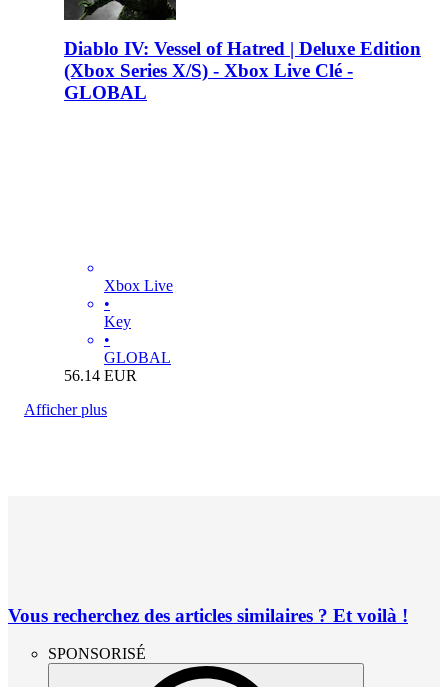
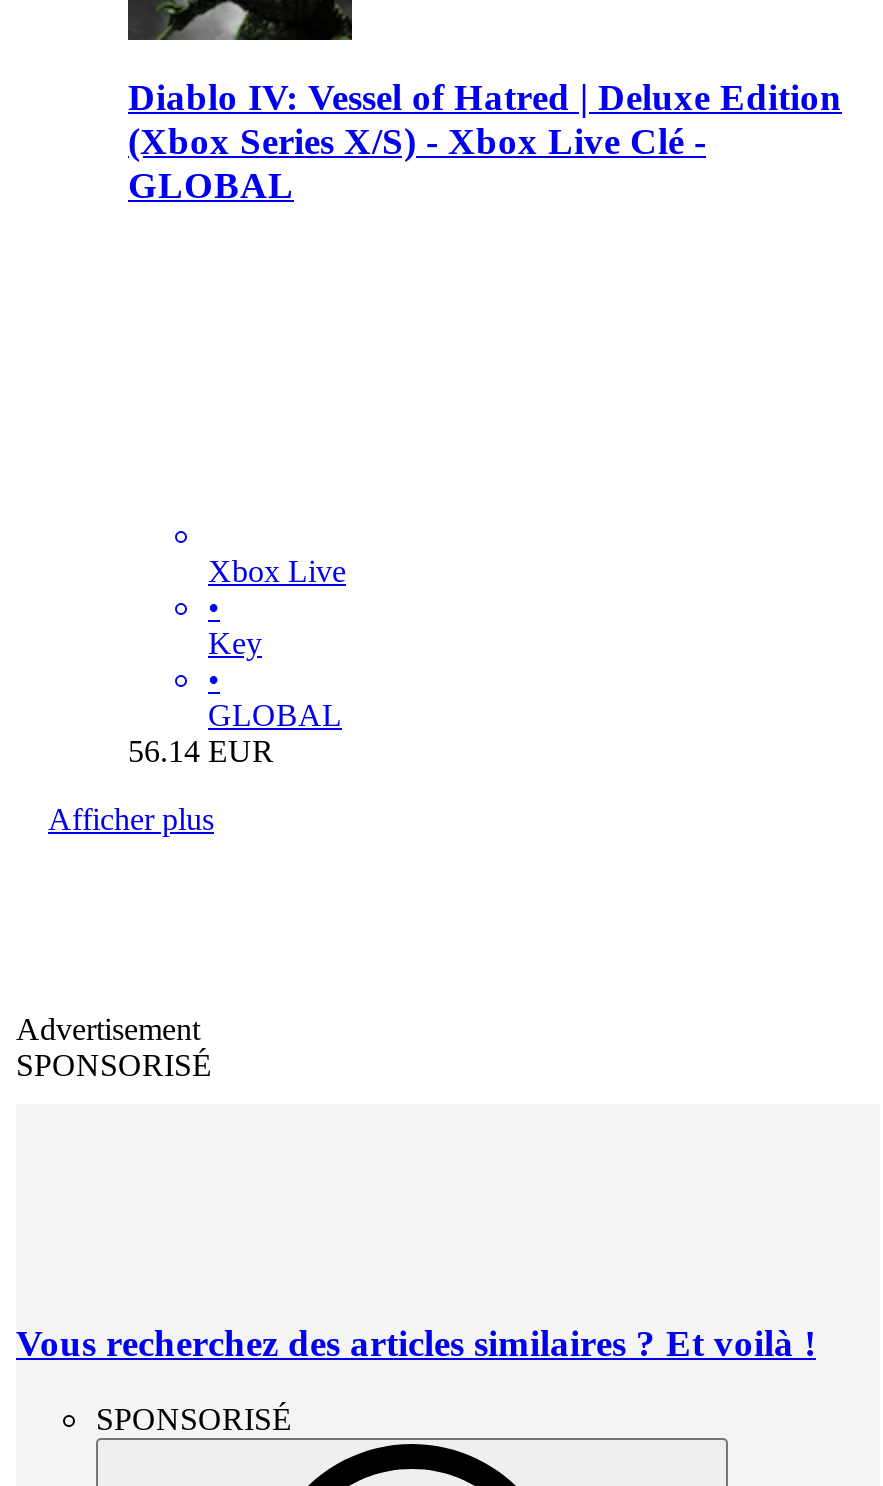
+ Advertisement
+ SPONSORISÉ
